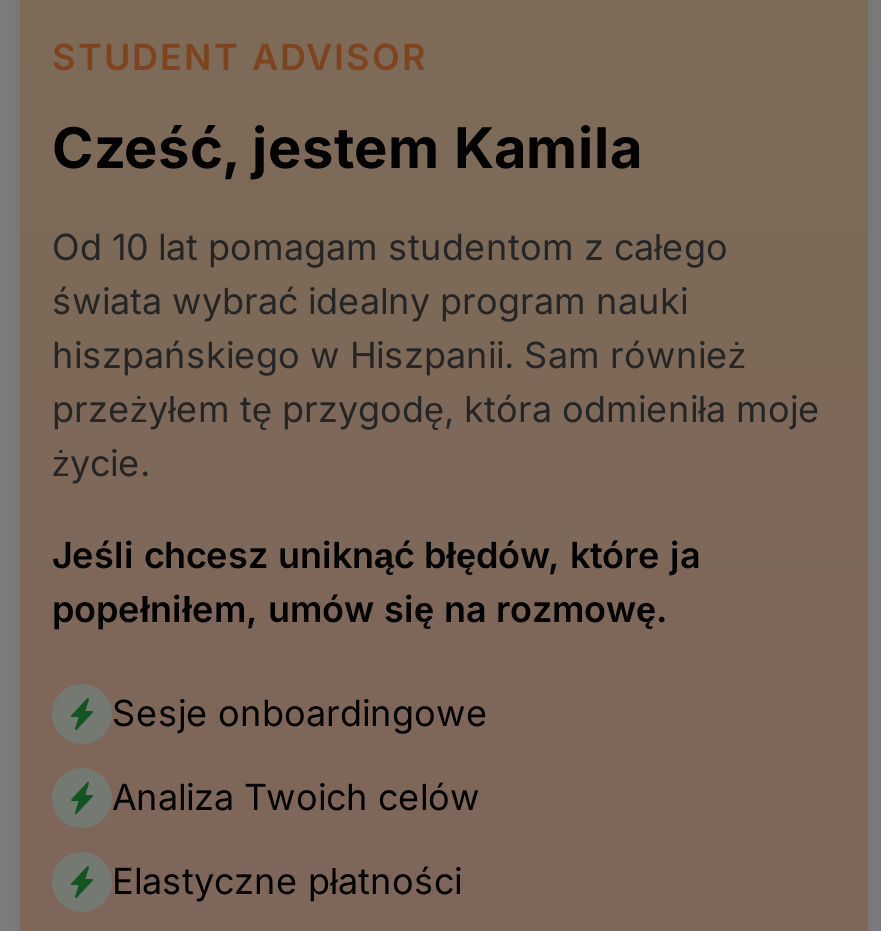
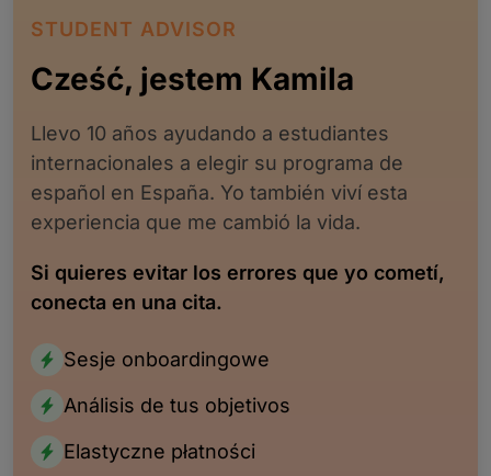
- Od 10 lat pomagam studentom z całego
- świata wybrać idealny program nauki
- hiszpańskiego w Hiszpanii. Sam również
- przeżyłem tę przygodę, która odmieniła moje
- życie.
+ Llevo 10 años ayudando a estudiantes
+ internacionales a elegir su programa de
+ español en España. Yo también viví esta
+ experiencia que me cambió la vida.

- Jeśli chcesz uniknąć błędów, które ja
- popełniłem, umów się na rozmowę.
+ Si quieres evitar los errores que yo cometí,
+ conecta en una cita.

- Analiza Twoich celów
+ Análisis de tus objetivos
